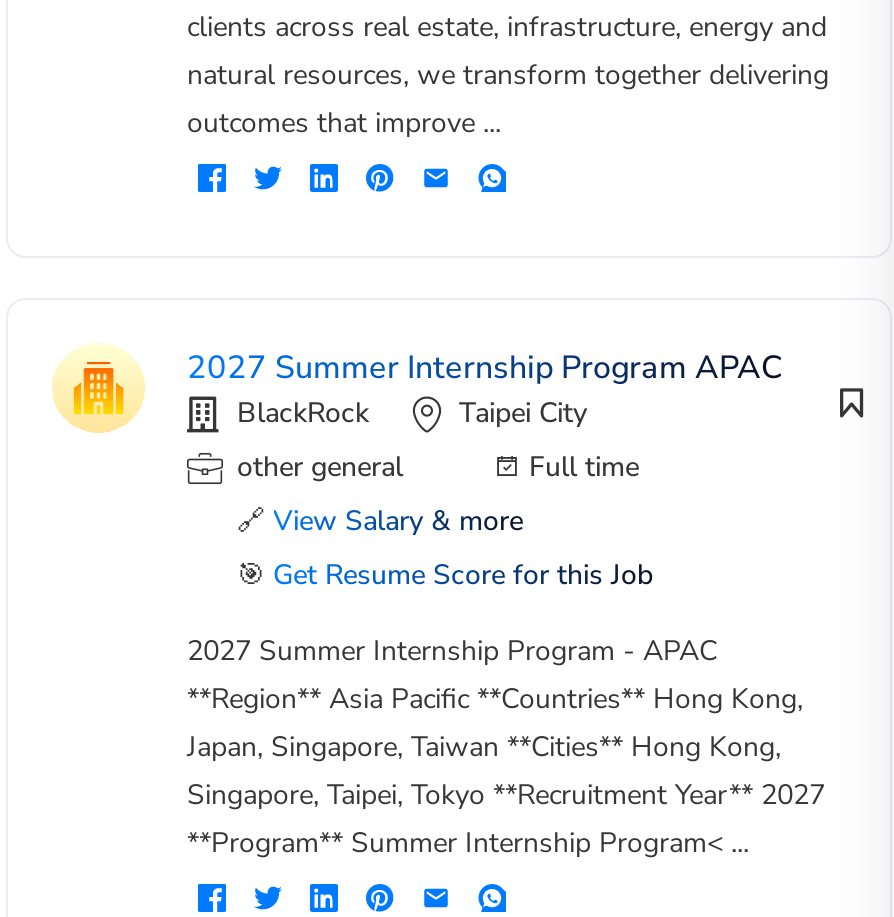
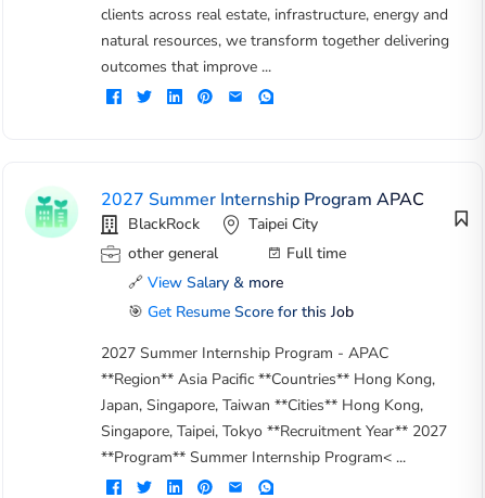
- [image]
+ [image]
